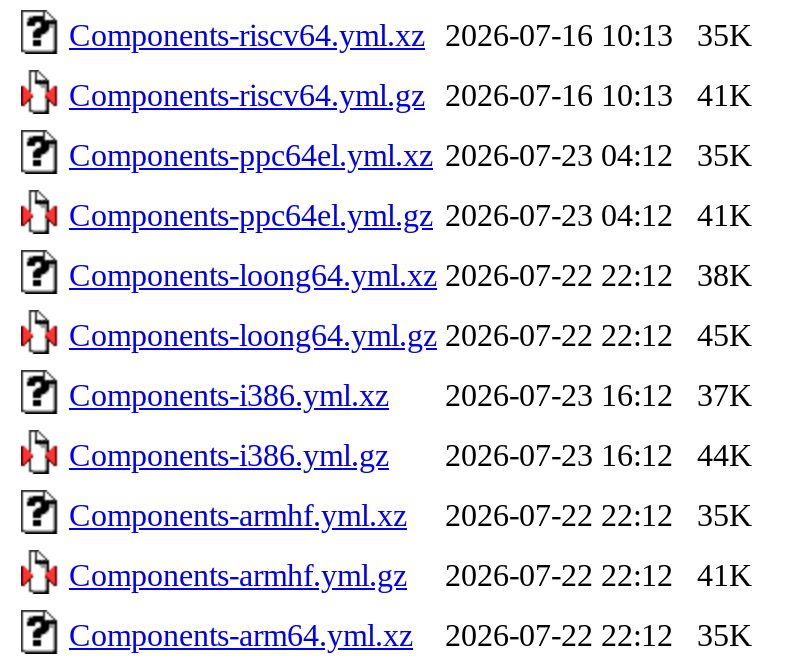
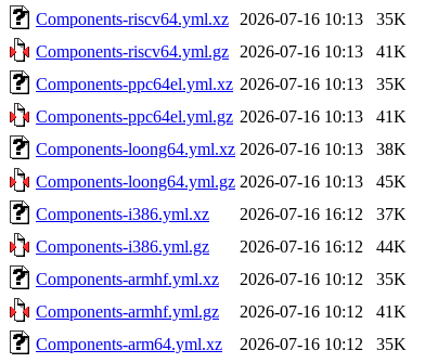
- Components-ppc64el.yml.xz 2026-07-23 04:12
+ Components-ppc64el.yml.xz 2026-07-16 10:13

- Components-ppc64el.yml.gz 2026-07-23 04:12
+ Components-ppc64el.yml.gz 2026-07-16 10:13

- Components-loong64.yml.xz 2026-07-22 22:12
+ Components-loong64.yml.xz 2026-07-16 10:13

- Components-loong64.yml.gz 2026-07-22 22:12
+ Components-loong64.yml.gz 2026-07-16 10:13

- Components-i386.yml.xz 2026-07-23 16:12 37K
+ Components-i386.yml.xz 2026-07-16 16:12 37K

- Components-i386.yml.gz 2026-07-23 16:12 44K
+ Components-i386.yml.gz 2026-07-16 16:12 44K

- Components-armhf.yml.xz 2026-07-22 22:12 35K
+ Components-armhf.yml.xz 2026-07-16 10:12 35K

- Components-armhf.yml.gz 2026-07-22 22:12 41K
+ Components-armhf.yml.gz 2026-07-16 10:12 41K

- Components-arm64.yml.xz 2026-07-22 22:12 35K
+ Components-arm64.yml.xz 2026-07-16 10:12 35K
